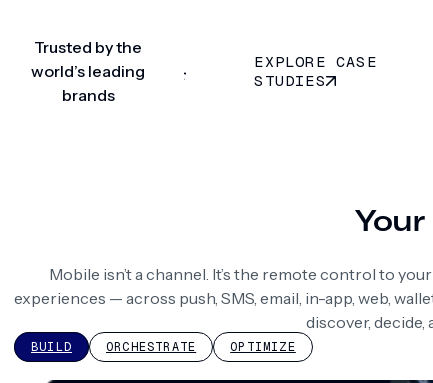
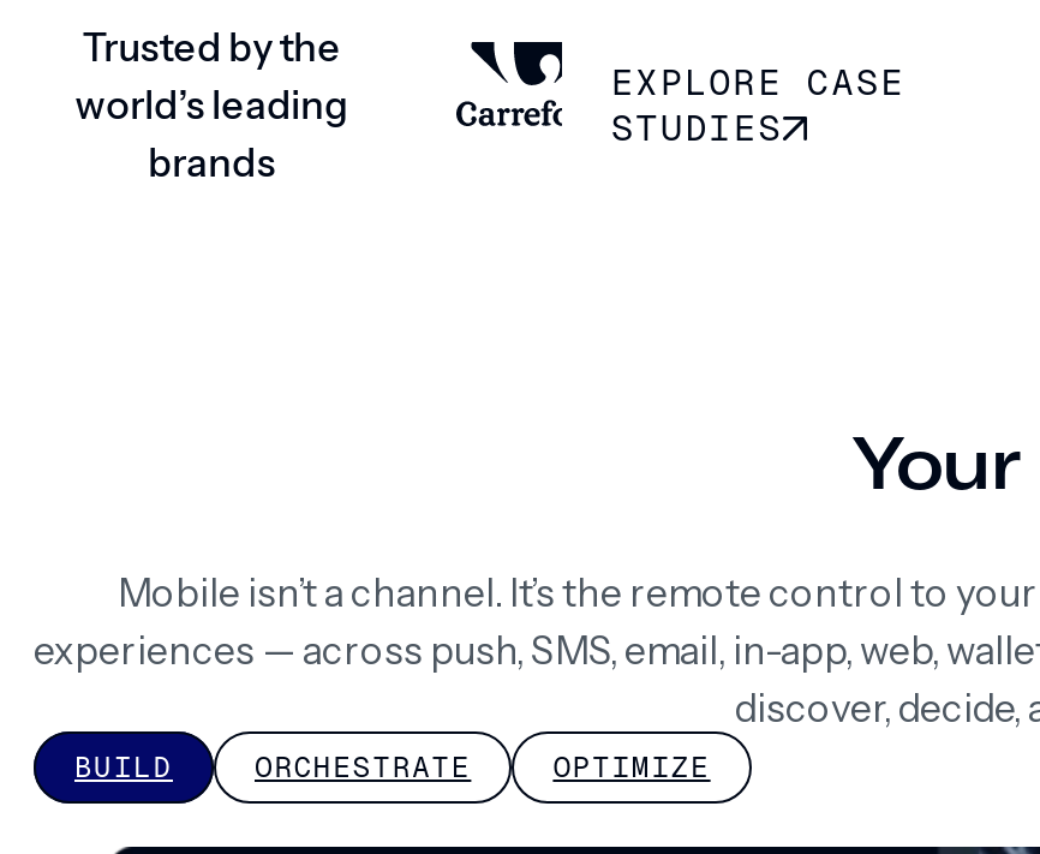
+ [image]
